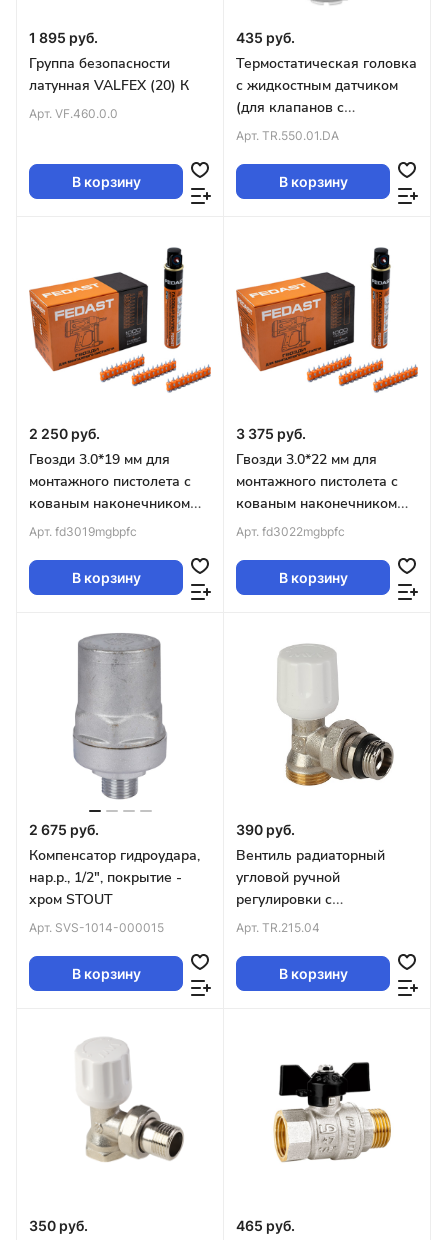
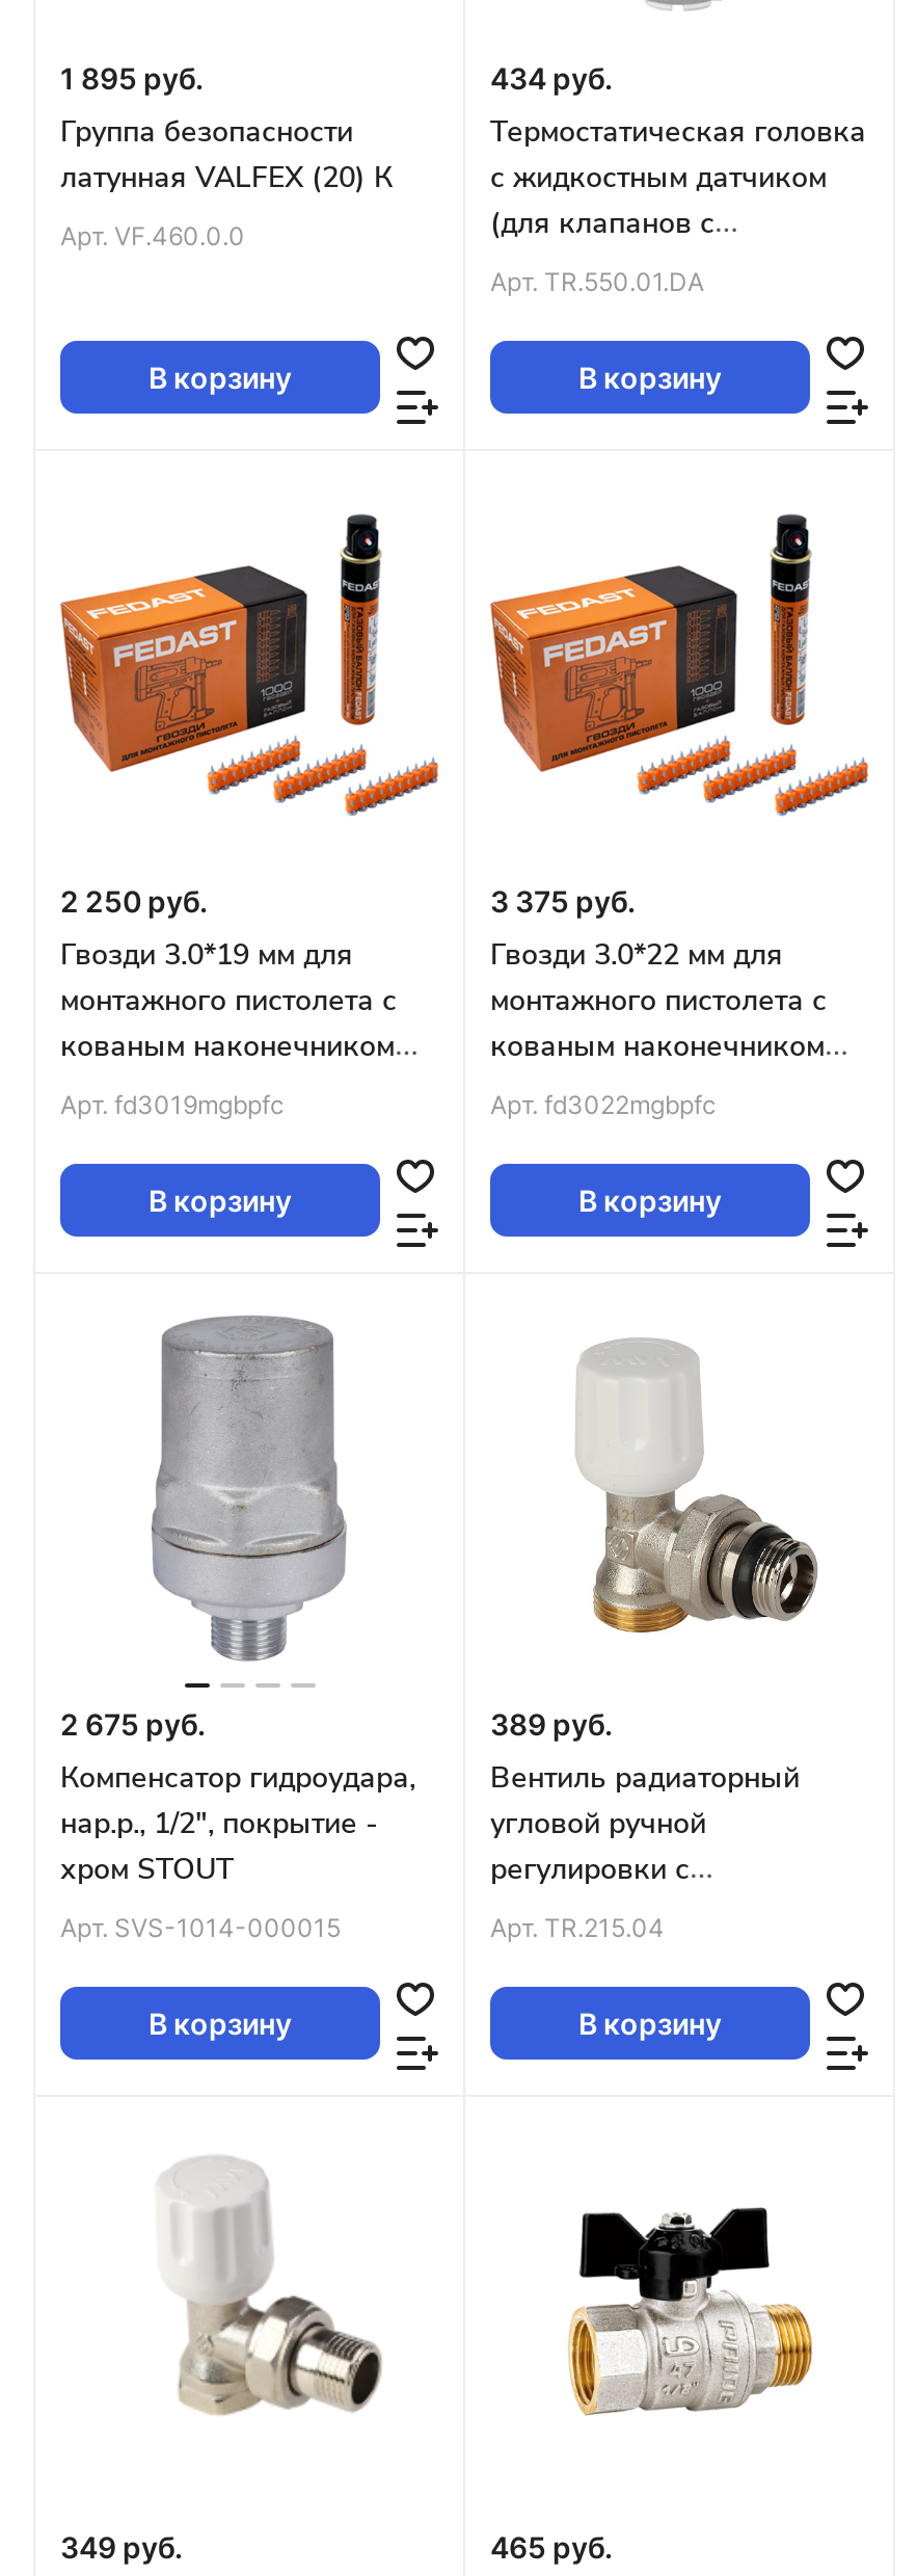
- 435 руб.
+ 434 руб.

- 390 руб.
+ 389 руб.

- 350 руб.
+ 349 руб.
